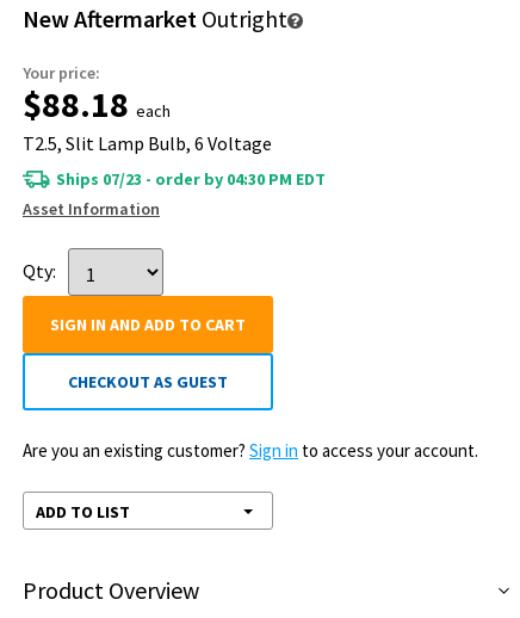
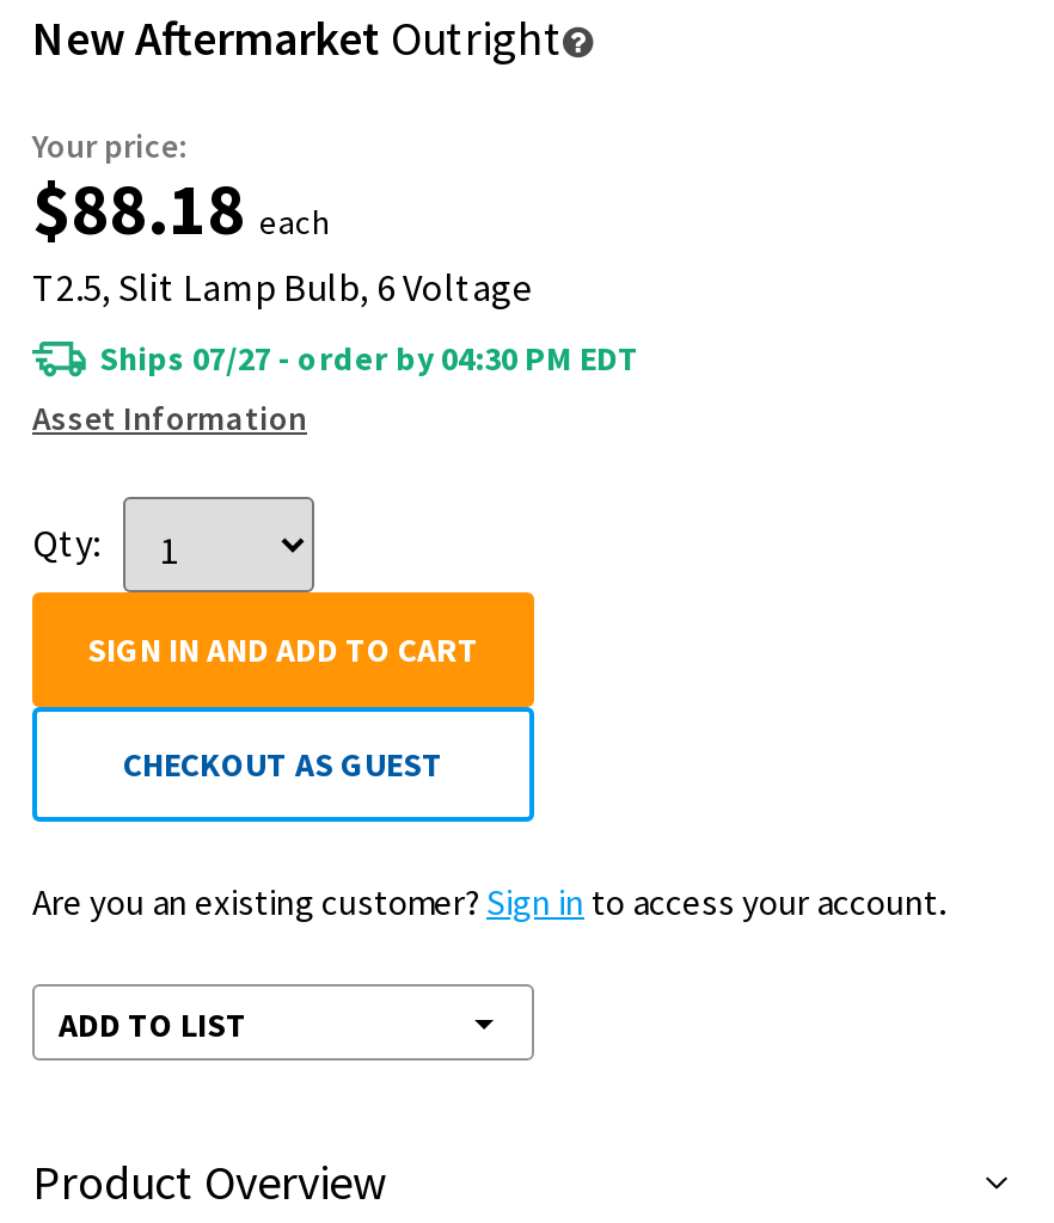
- Ships 07/23 - order by 04:30 PM EDT
+ Ships 07/27 - order by 04:30 PM EDT
